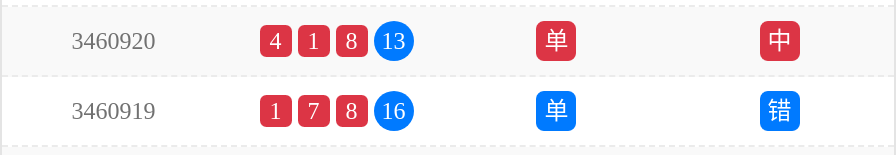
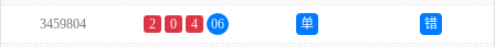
- 3460920
+ 3459804
+ 2
+ 0

- 1
- 8
- 13
- 单
- 中
- 3460919
- 1
- 7
- 8
- 16
+ 06
